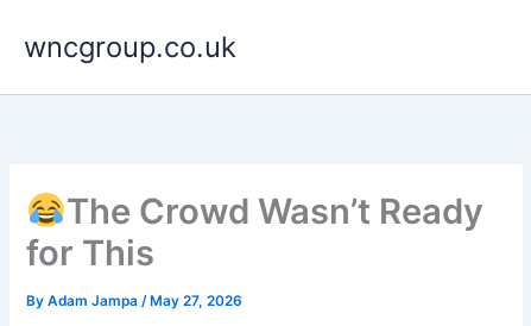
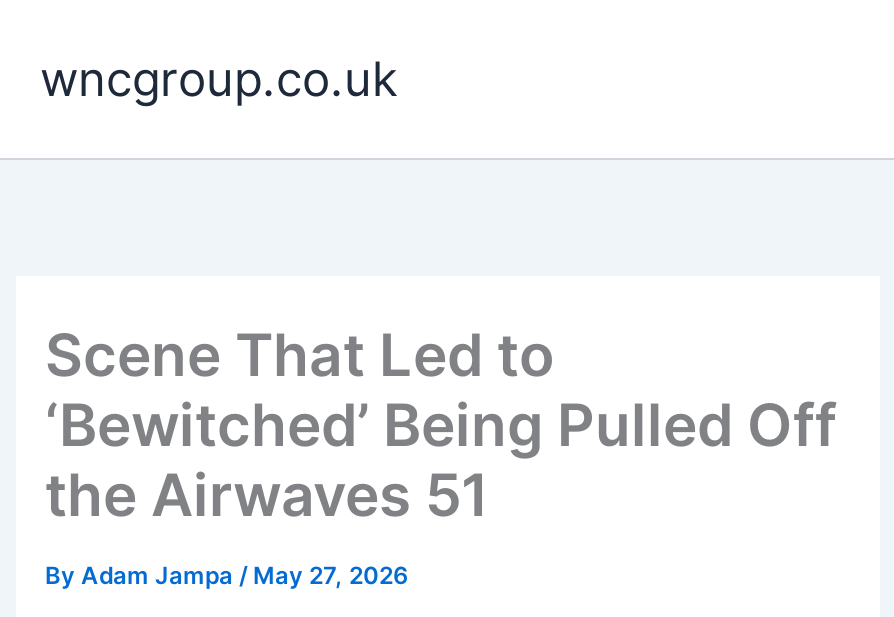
- The Crowd Wasn’t Ready
- for This
+ Scene That Led to
+ ‘Bewitched’ Being Pulled Off
+ the Airwaves 51
